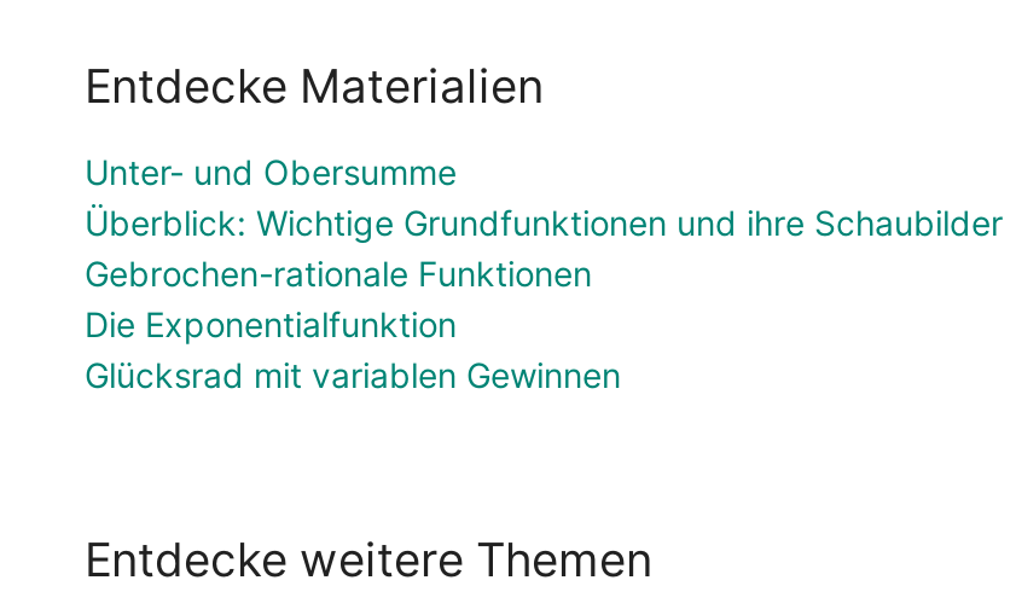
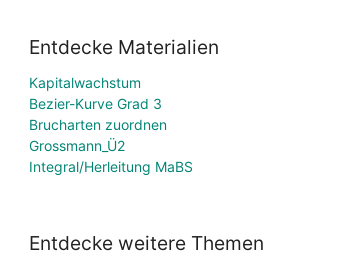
- Unter- und Obersumme
- Überblick: Wichtige Grundfunktionen und ihre Schaubilder
- Gebrochen-rationale Funktionen
- Die Exponentialfunktion
- Glücksrad mit variablen Gewinnen
+ Kapitalwachstum
+ Bezier-Kurve Grad 3
+ Brucharten zuordnen
+ Grossmann_Ü2
+ Integral/Herleitung MaBS
